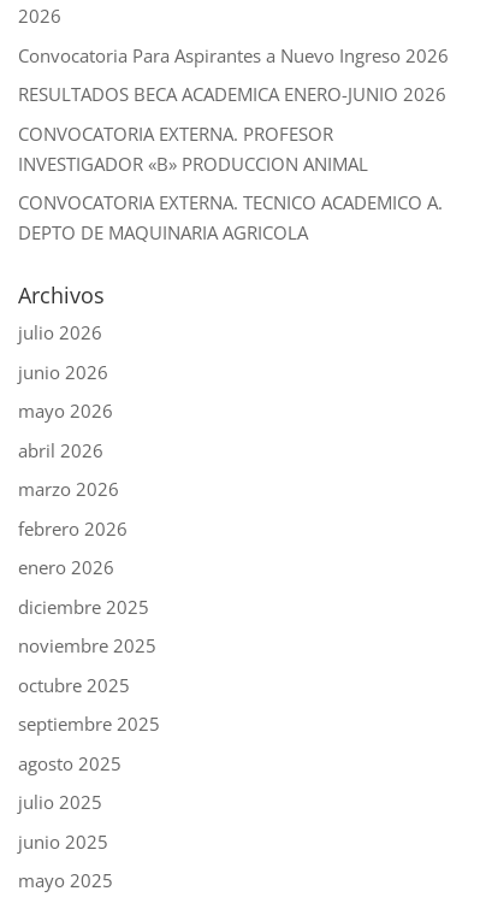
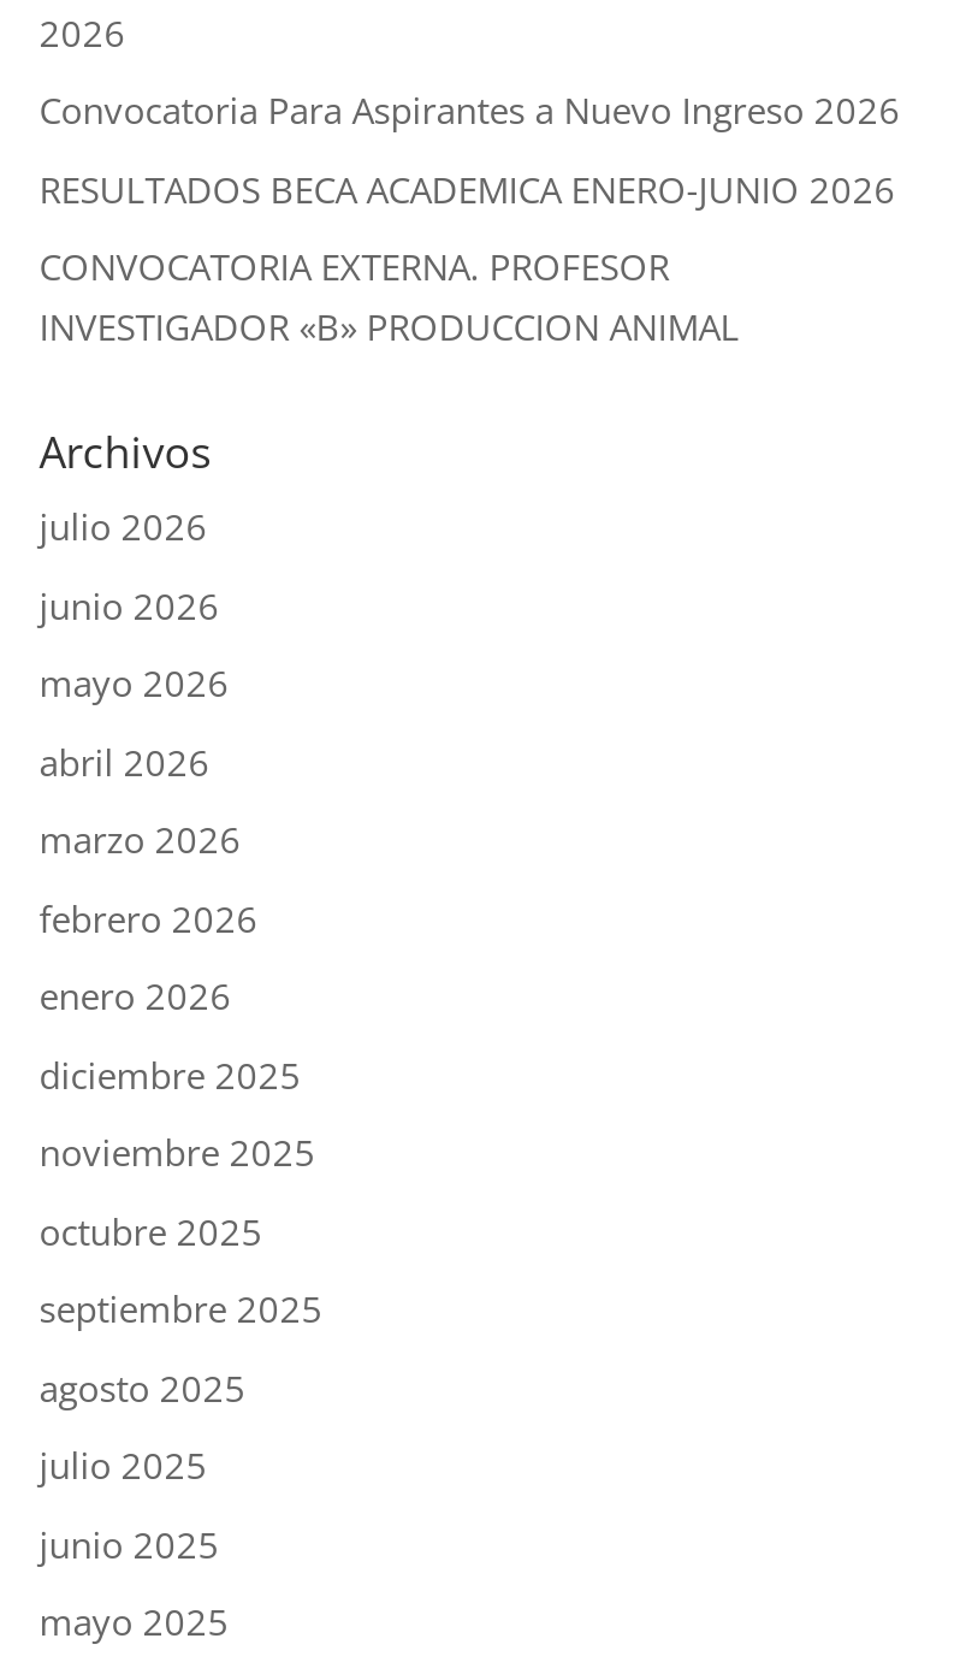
- CONVOCATORIA EXTERNA. TECNICO ACADEMICO A.
- DEPTO DE MAQUINARIA AGRICOLA
